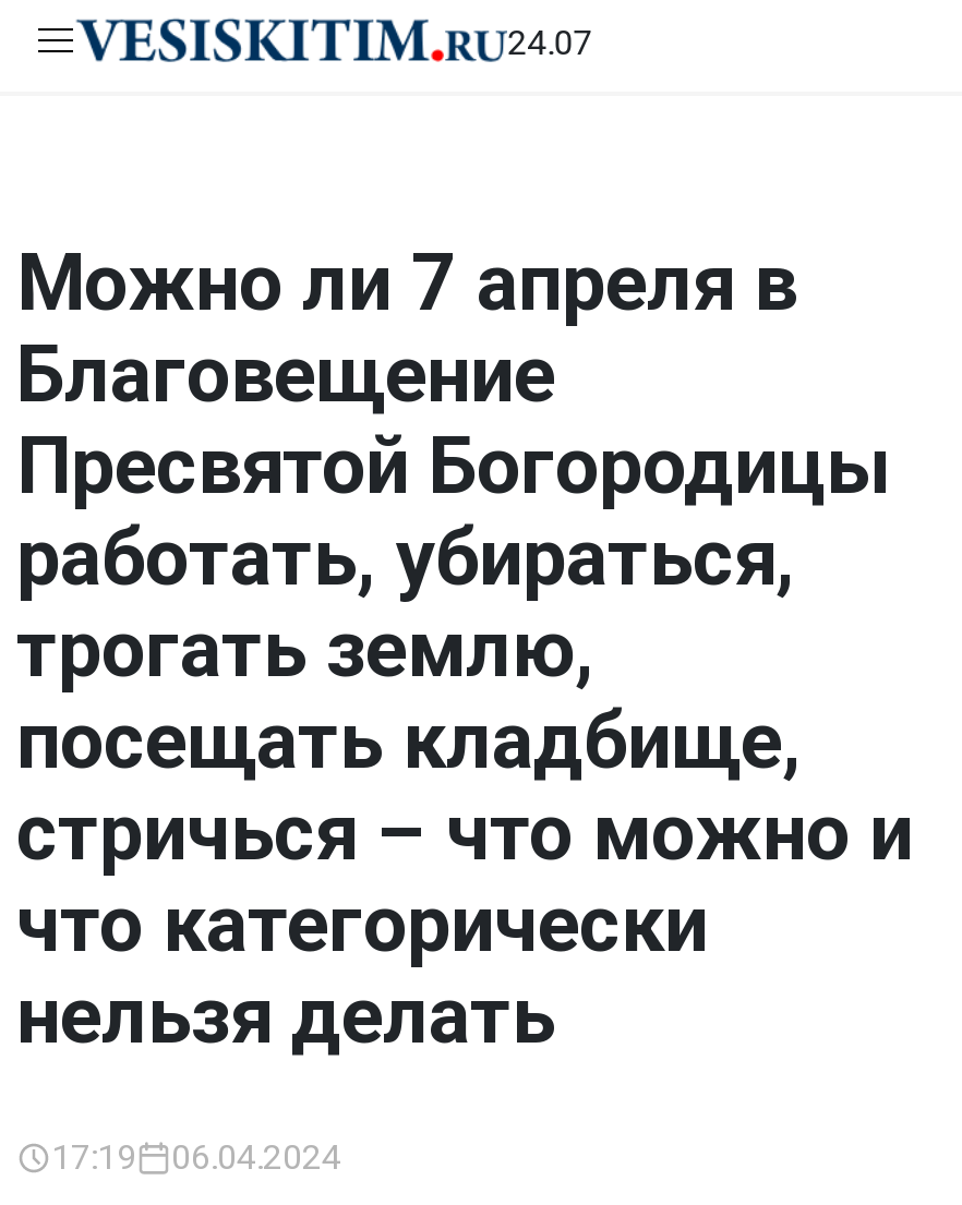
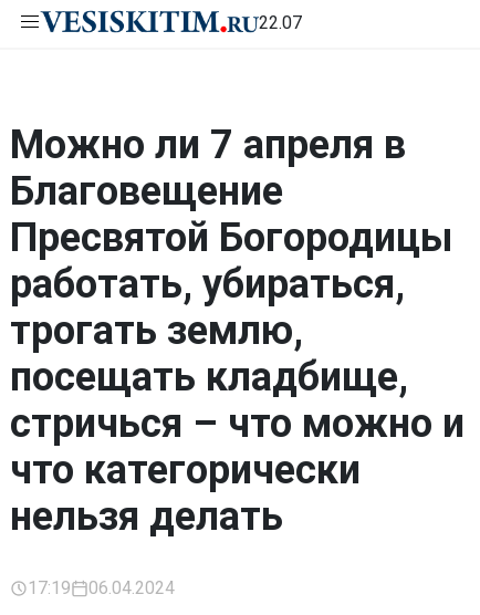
- 24.07
+ 22.07
